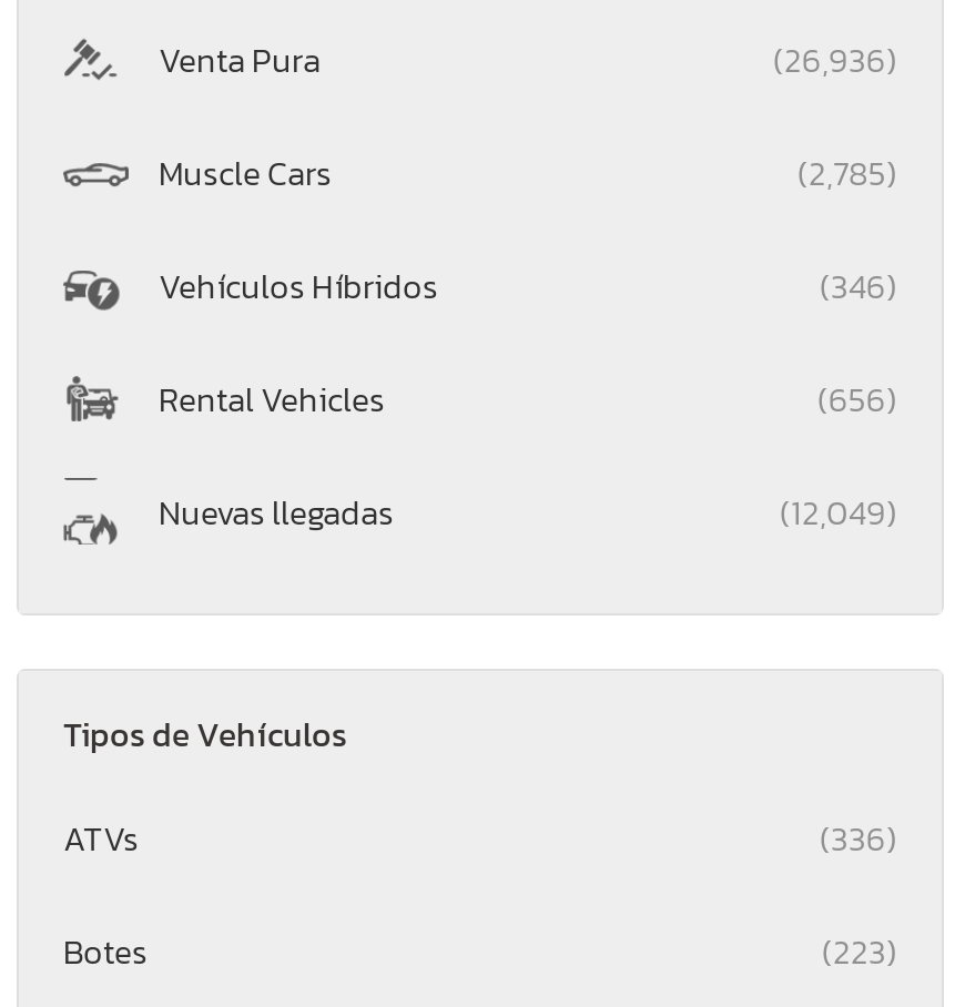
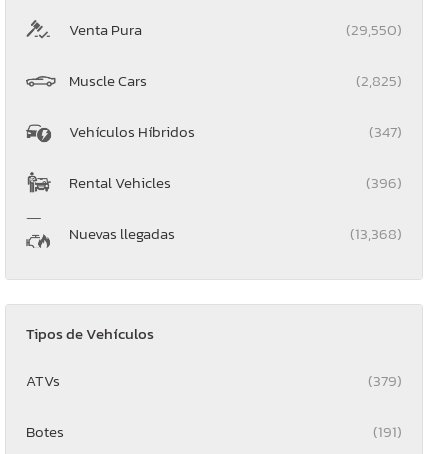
- (26,936)
+ (29,550)

- (2,785)
+ (2,825)

- (346)
+ (347)

- (656)
+ (396)

- (12,049)
+ (13,368)

- (336)
+ (379)

- (223)
+ (191)
